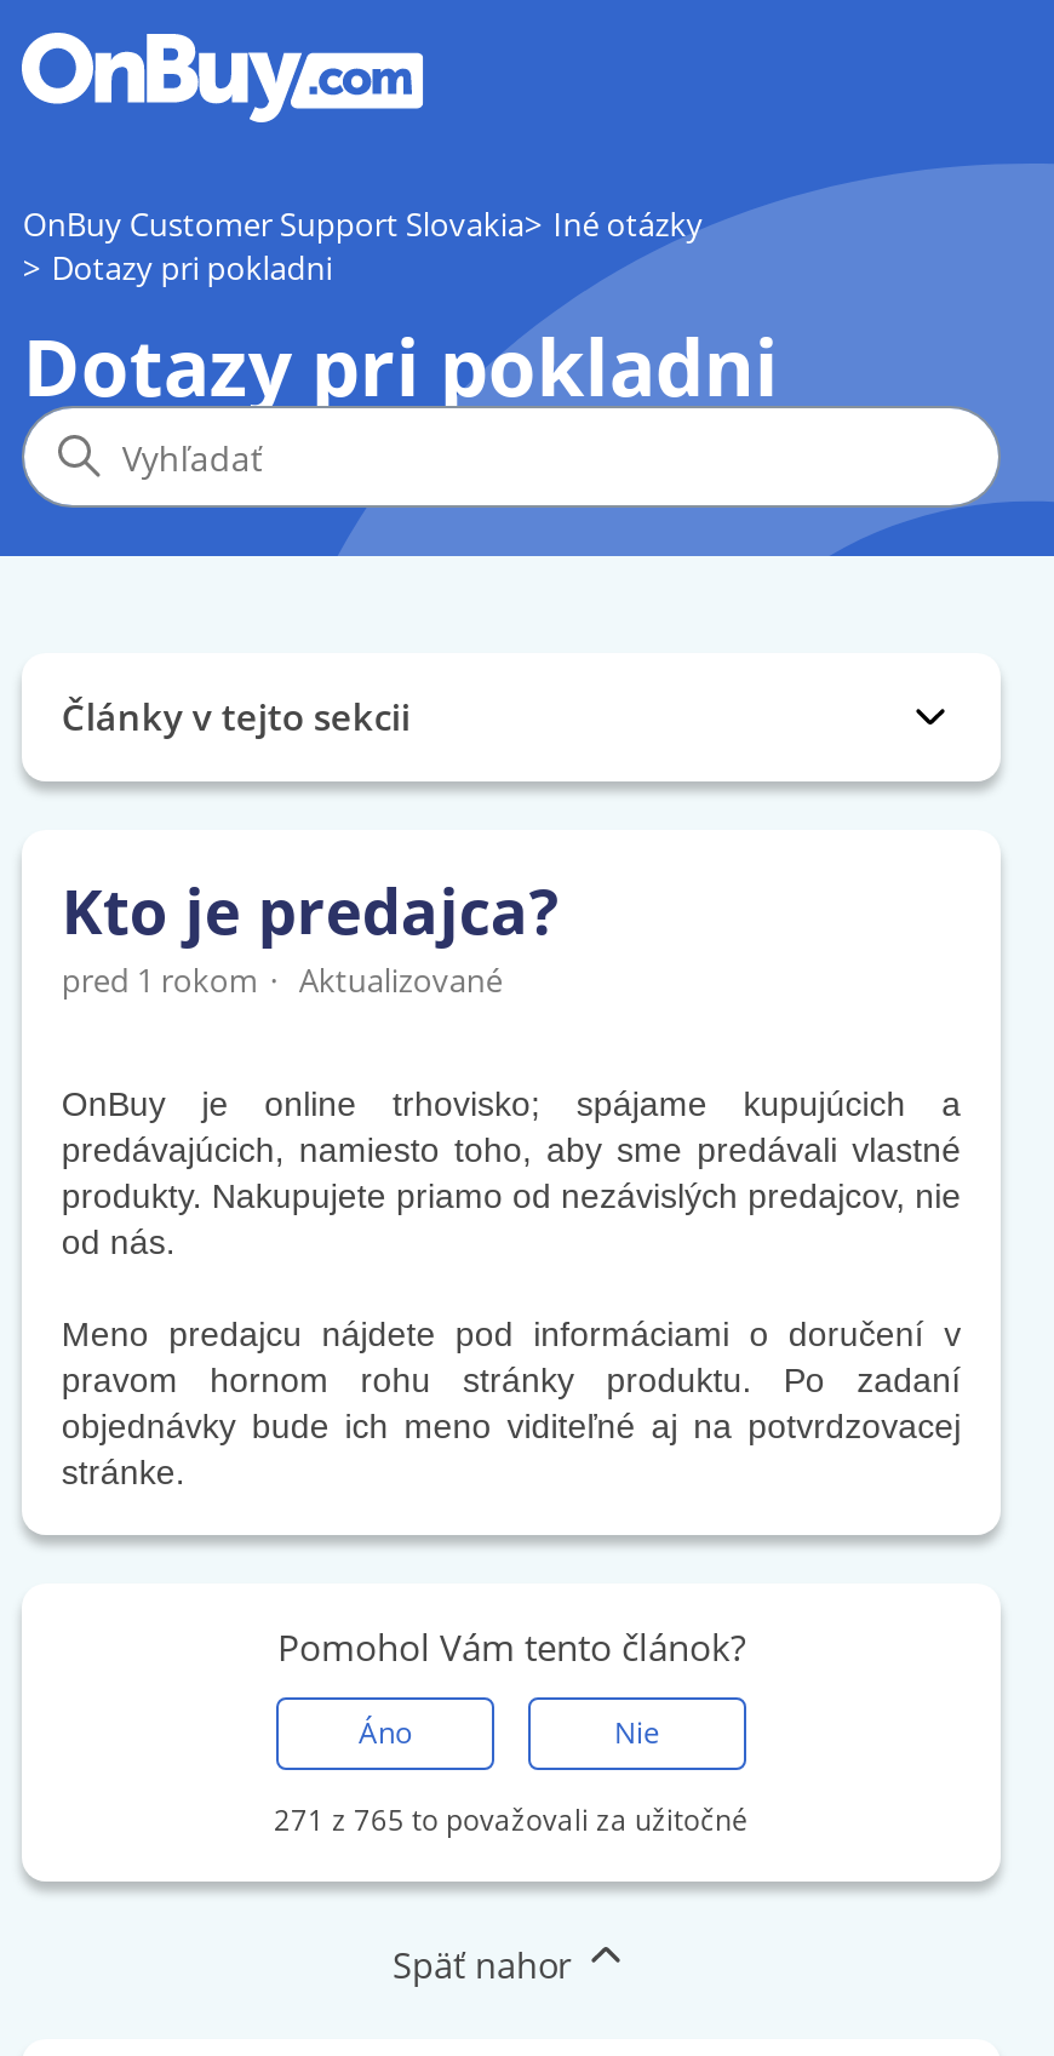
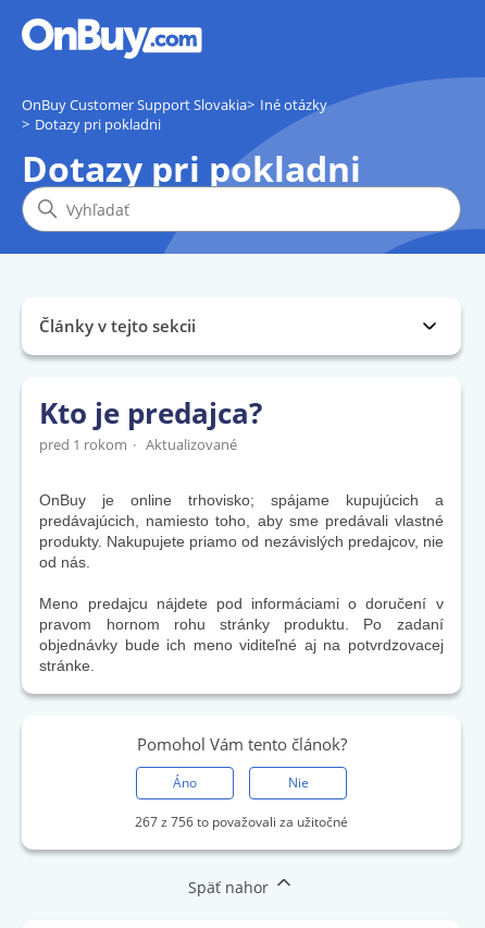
- 271 z 765 to považovali za užitočné
+ 267 z 756 to považovali za užitočné
